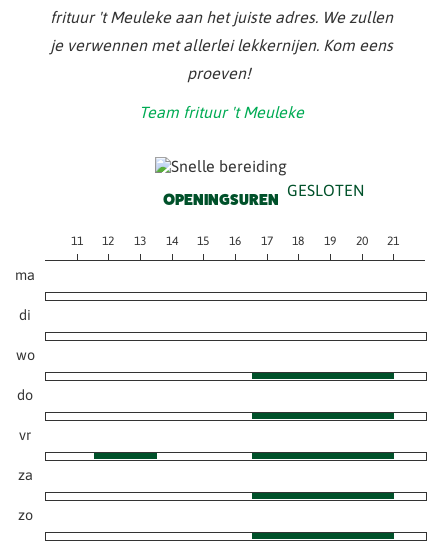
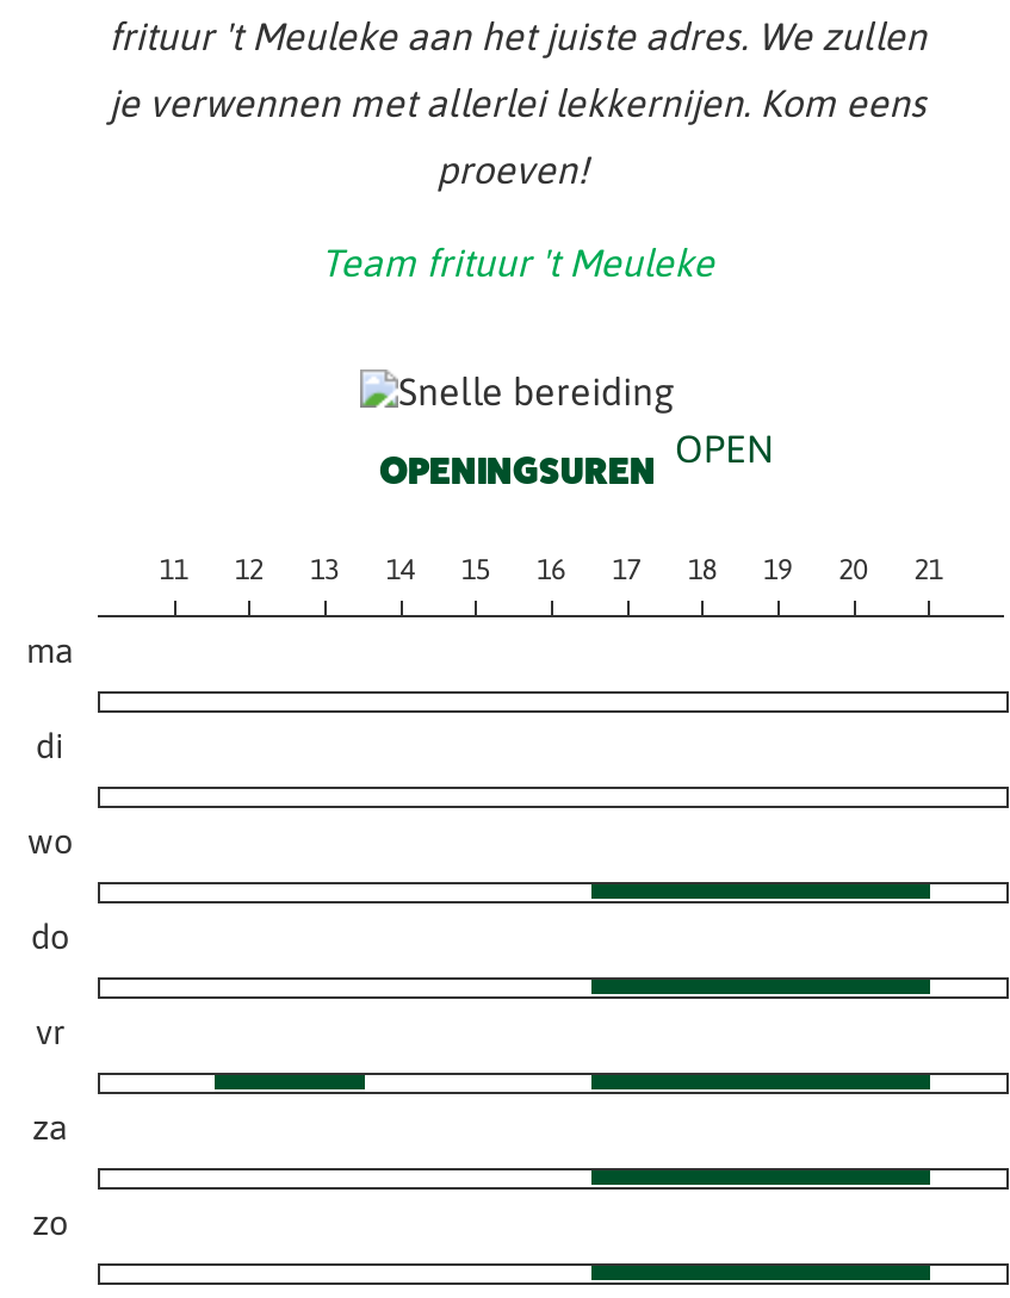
- OPENINGSUREN GESLOTEN
+ OPENINGSUREN OPEN
